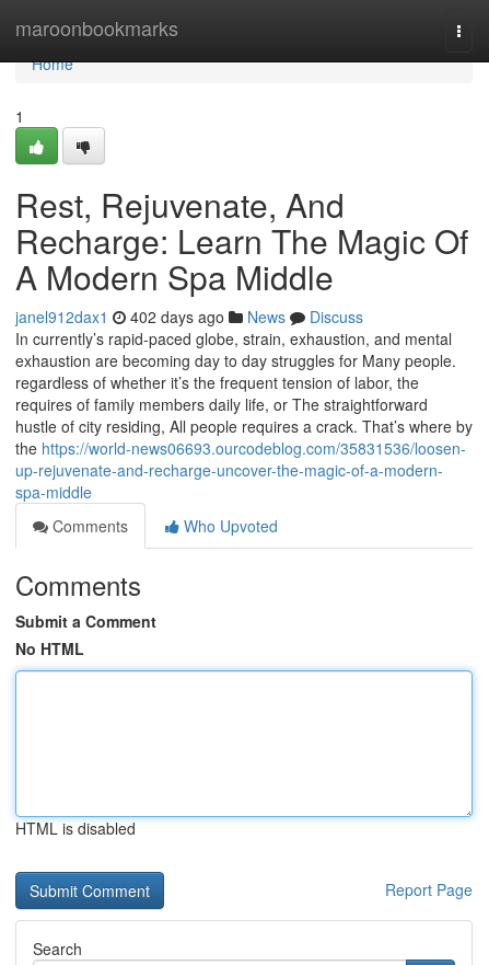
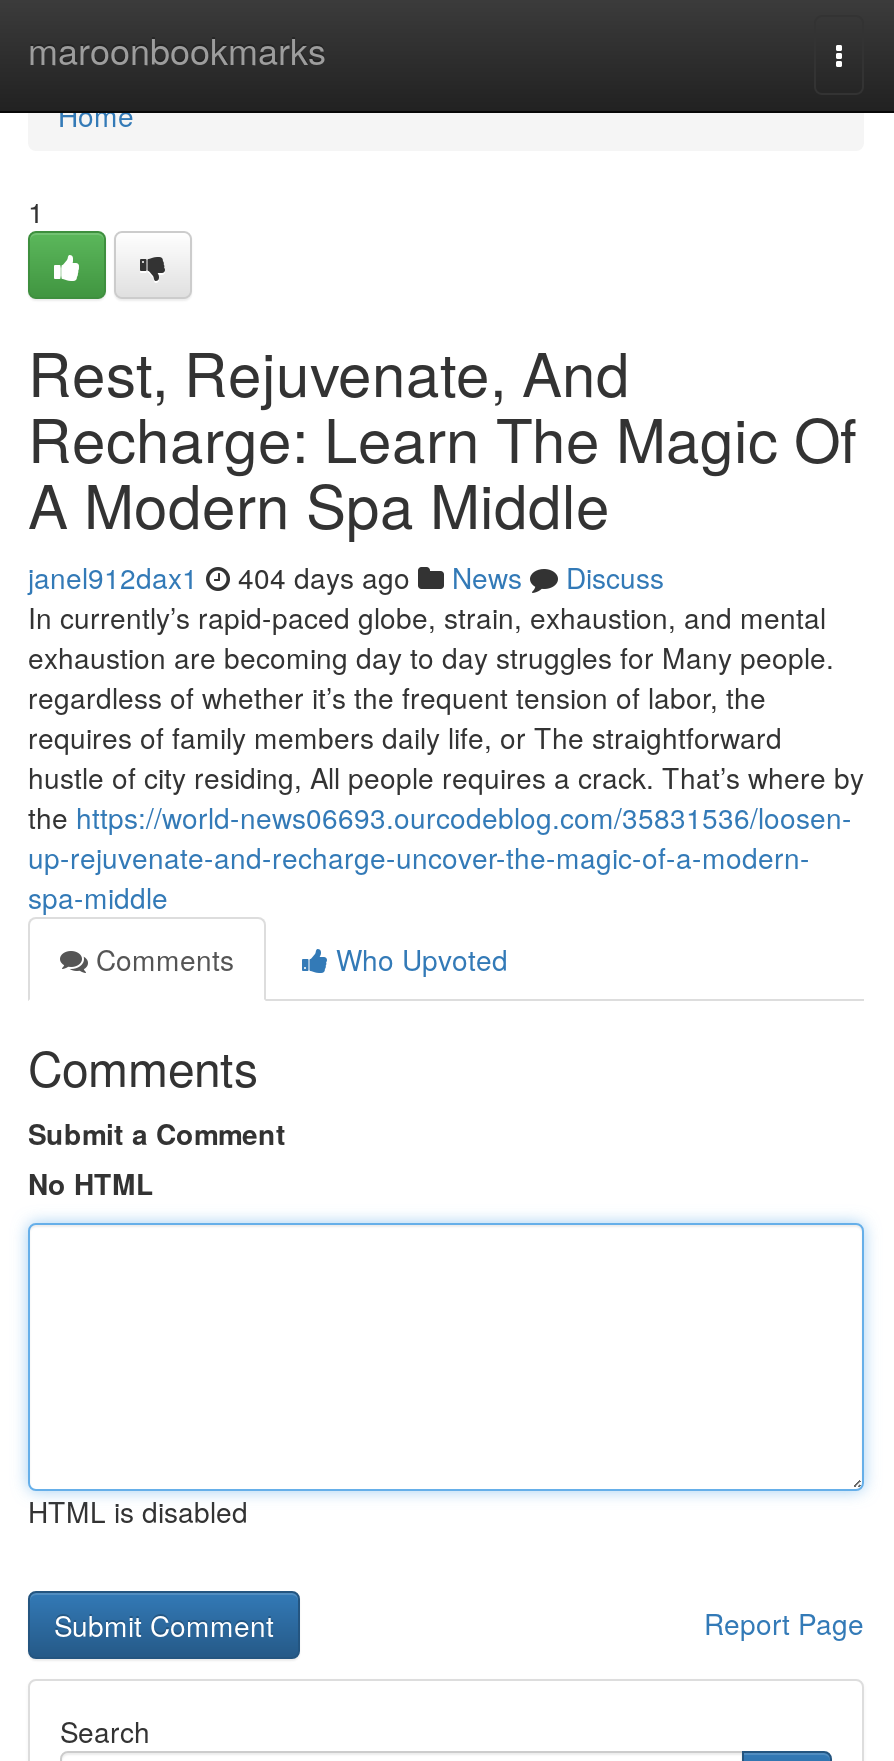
- janel912dax1 402 days ago News Discuss
+ janel912dax1 404 days ago News Discuss
